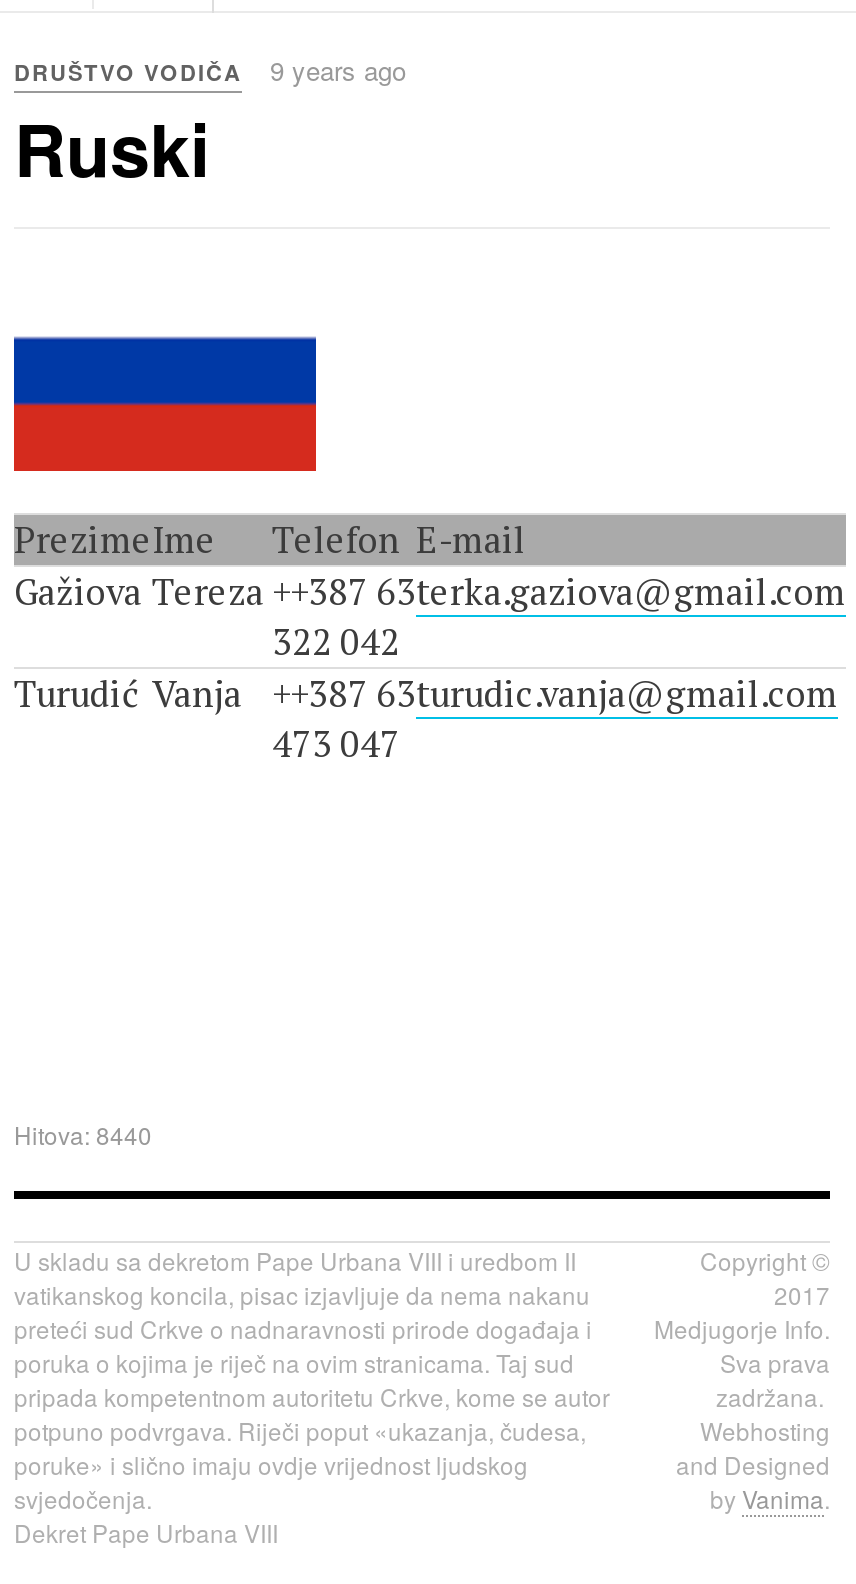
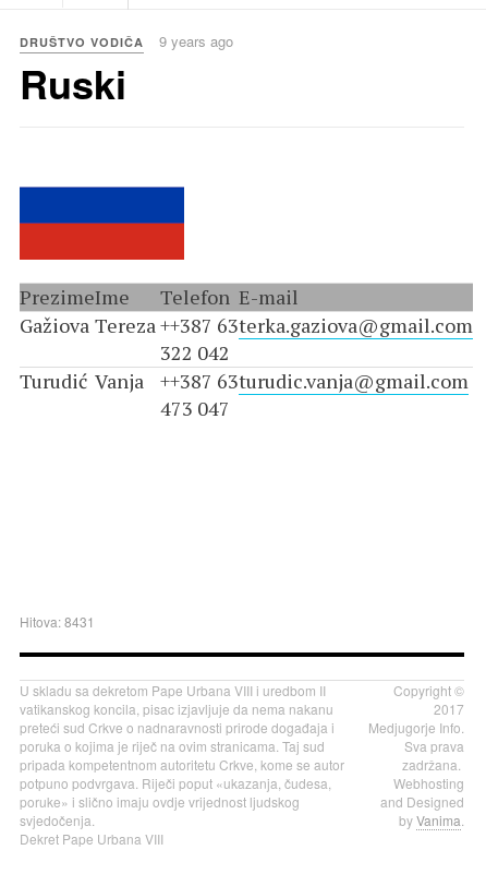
- Hitova: 8440
+ Hitova: 8431
